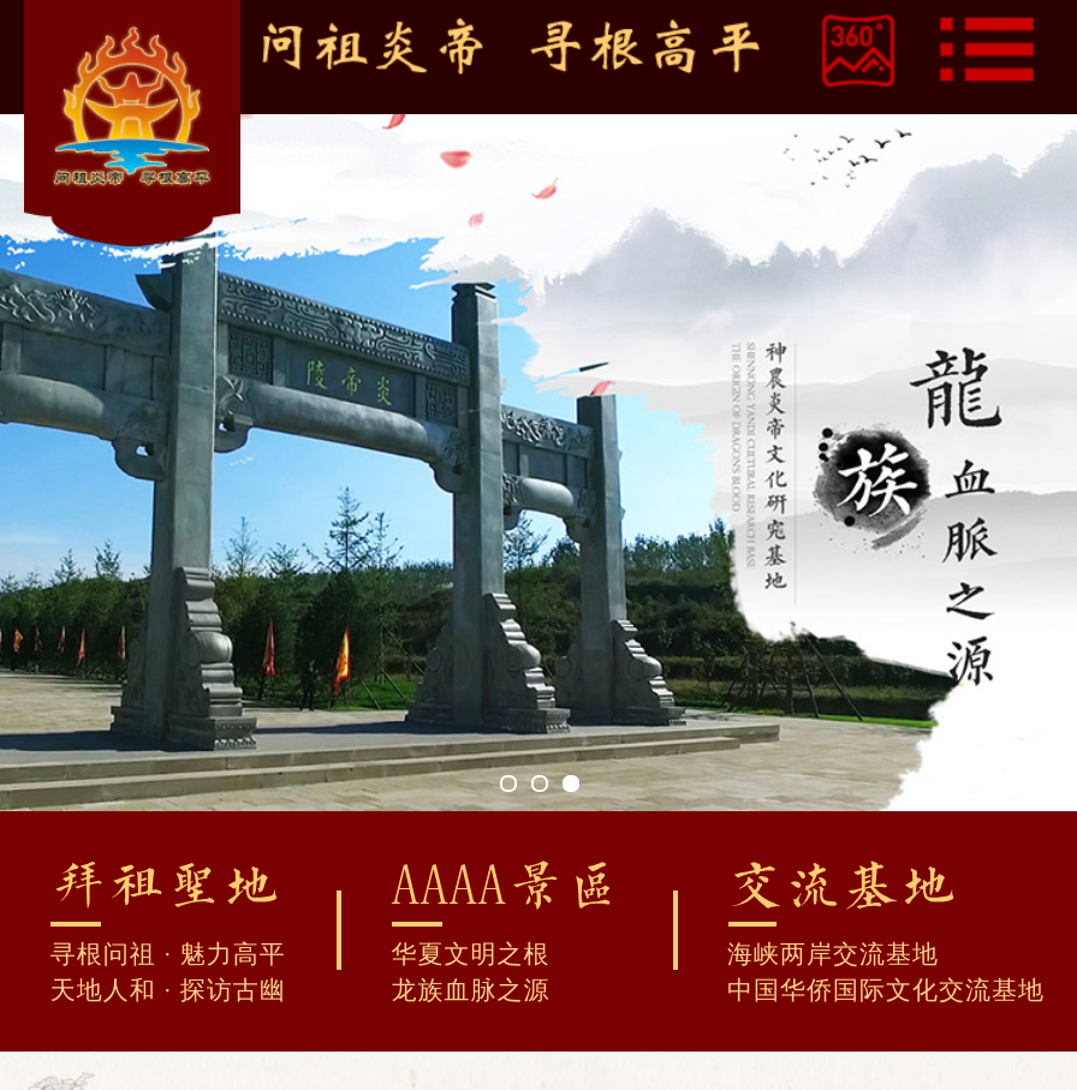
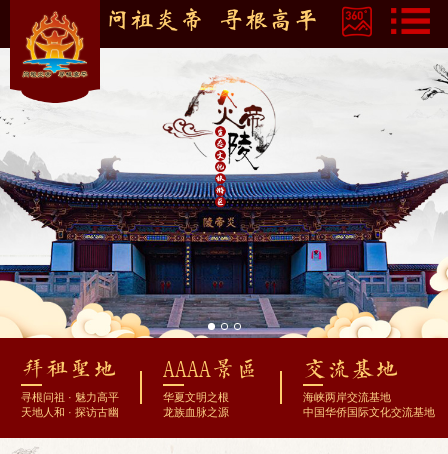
- [image]
+ [image]
